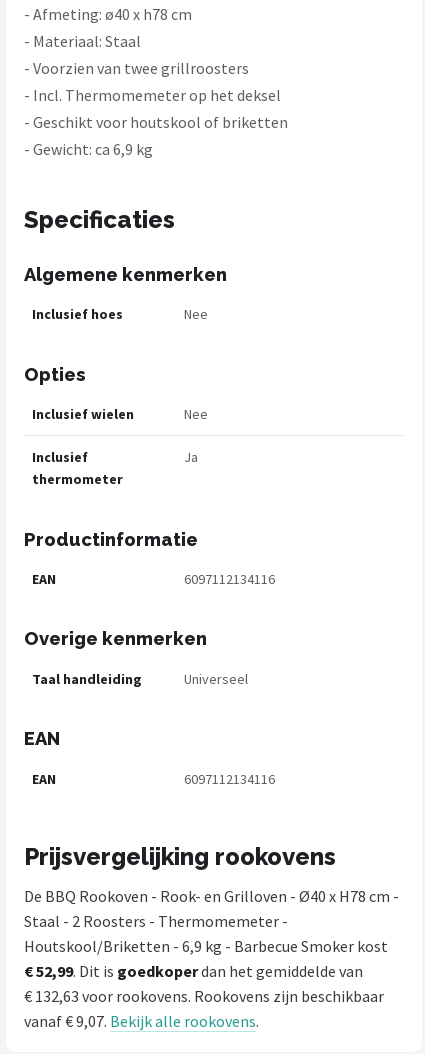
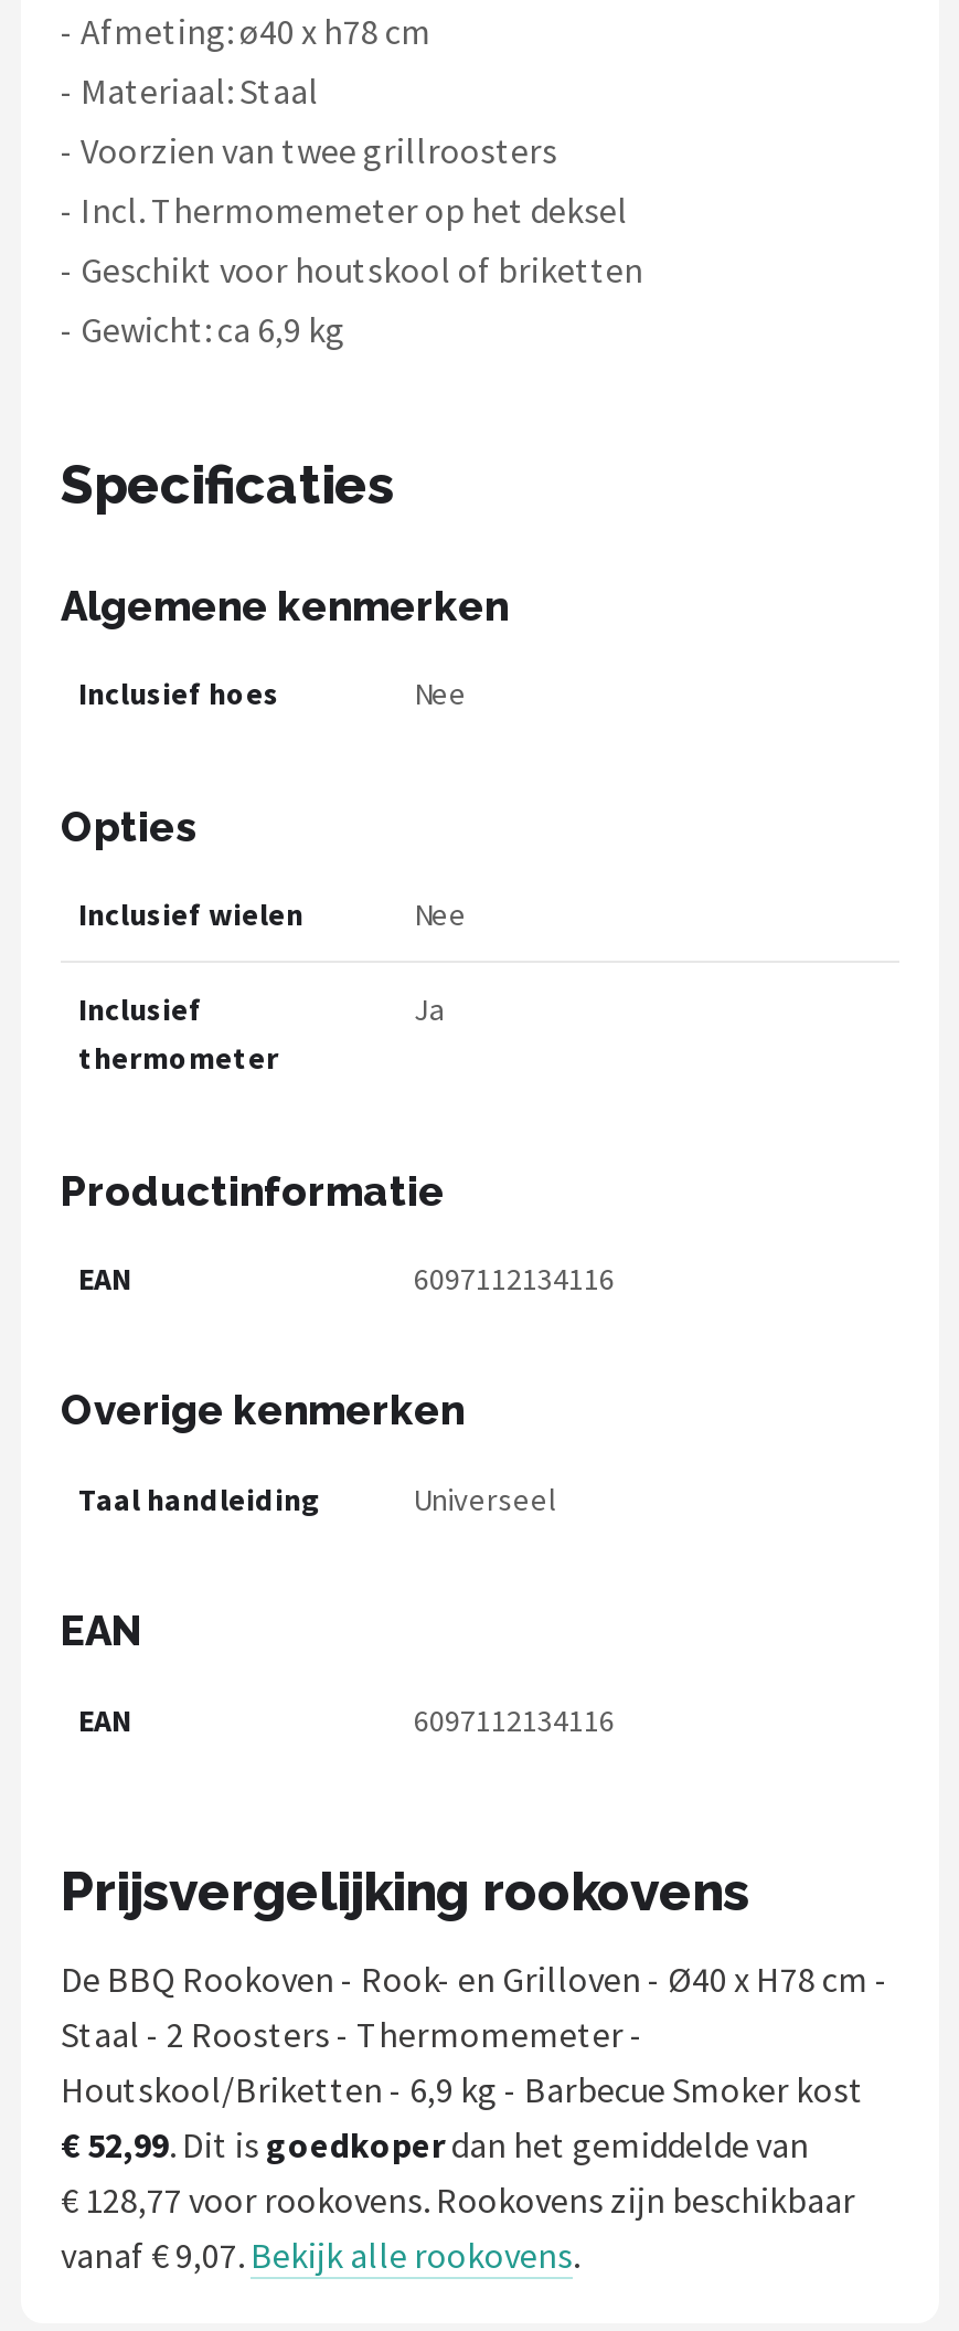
- € 132,63 voor rookovens. Rookovens zijn beschikbaar
+ € 128,77 voor rookovens. Rookovens zijn beschikbaar
